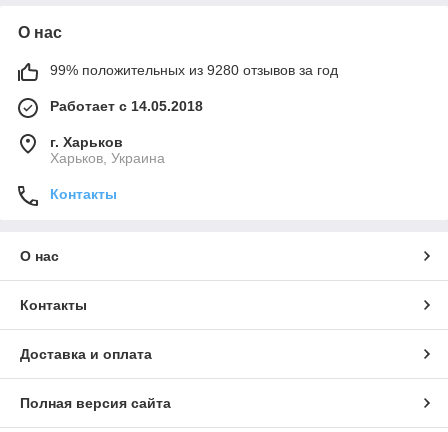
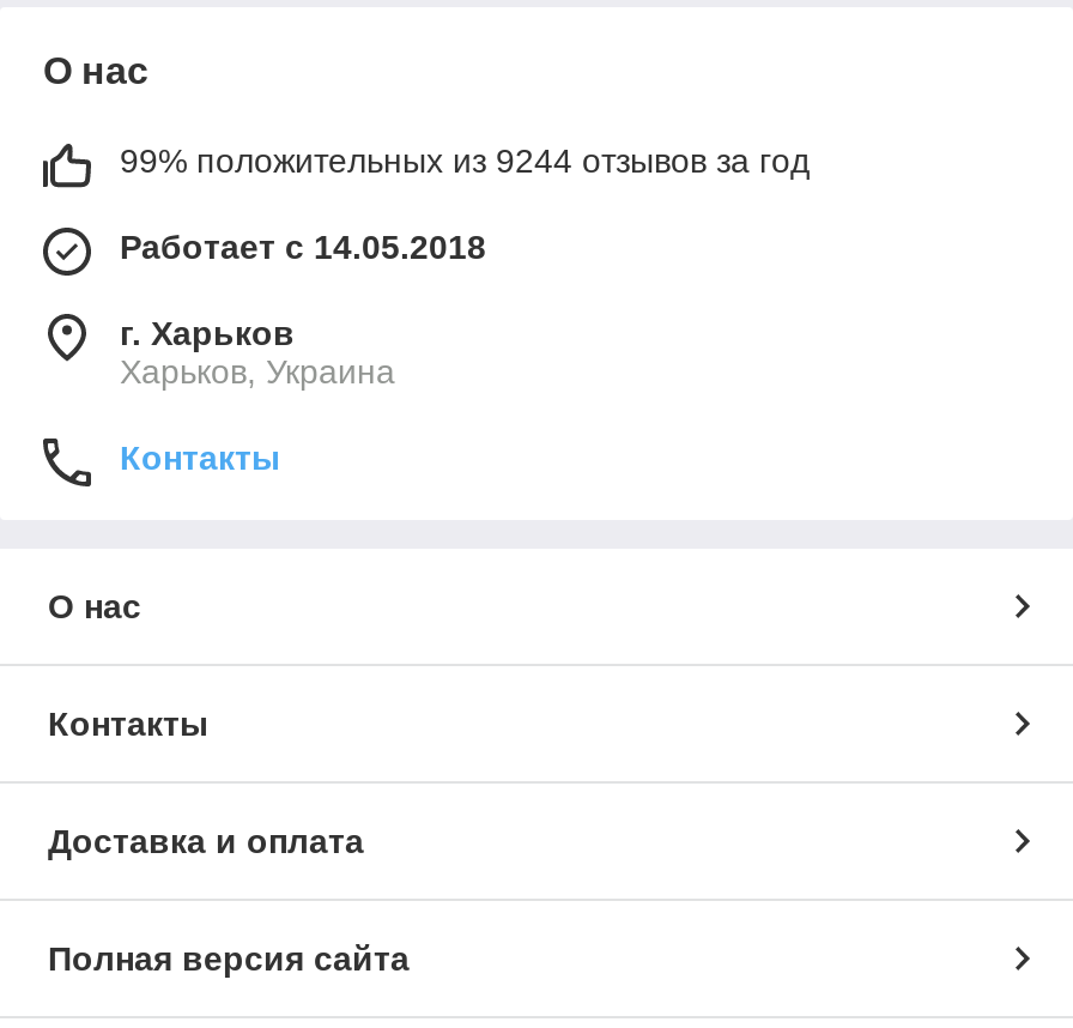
- 99% положительных из 9280 отзывов за год
+ 99% положительных из 9244 отзывов за год
